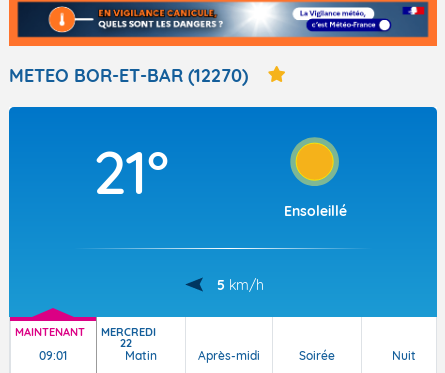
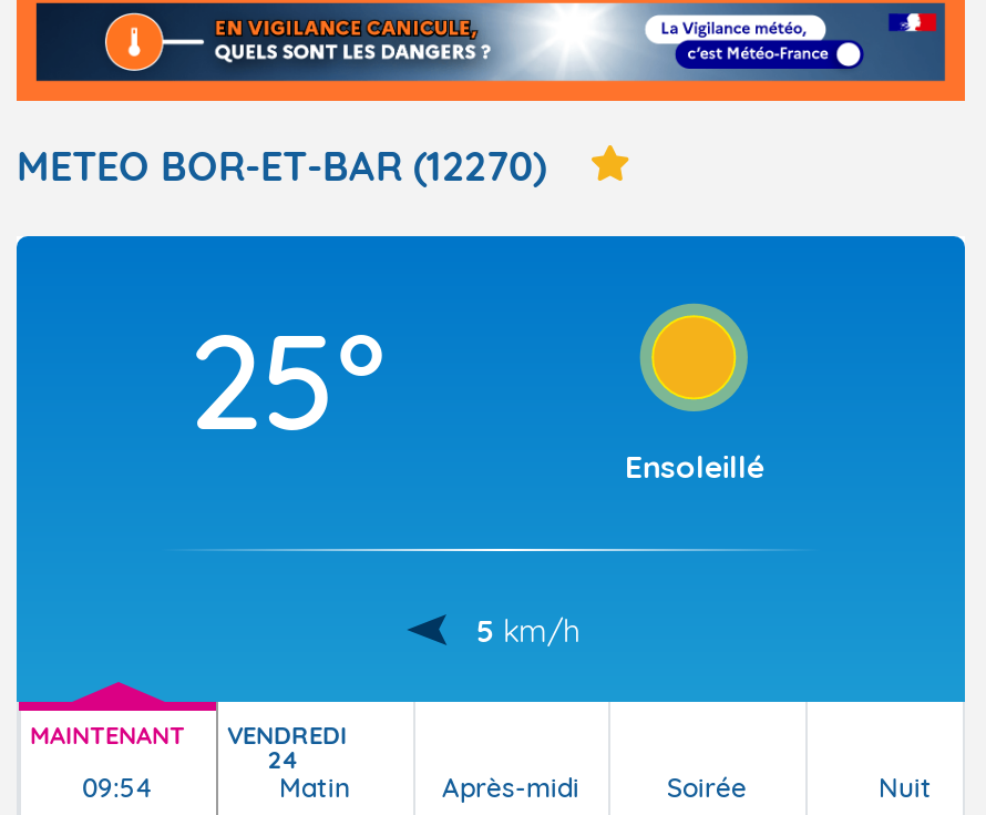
- 21°
+ 25°

- MERCREDI
- 22
+ VENDREDI
+ 24

- 09:01
+ 09:54
